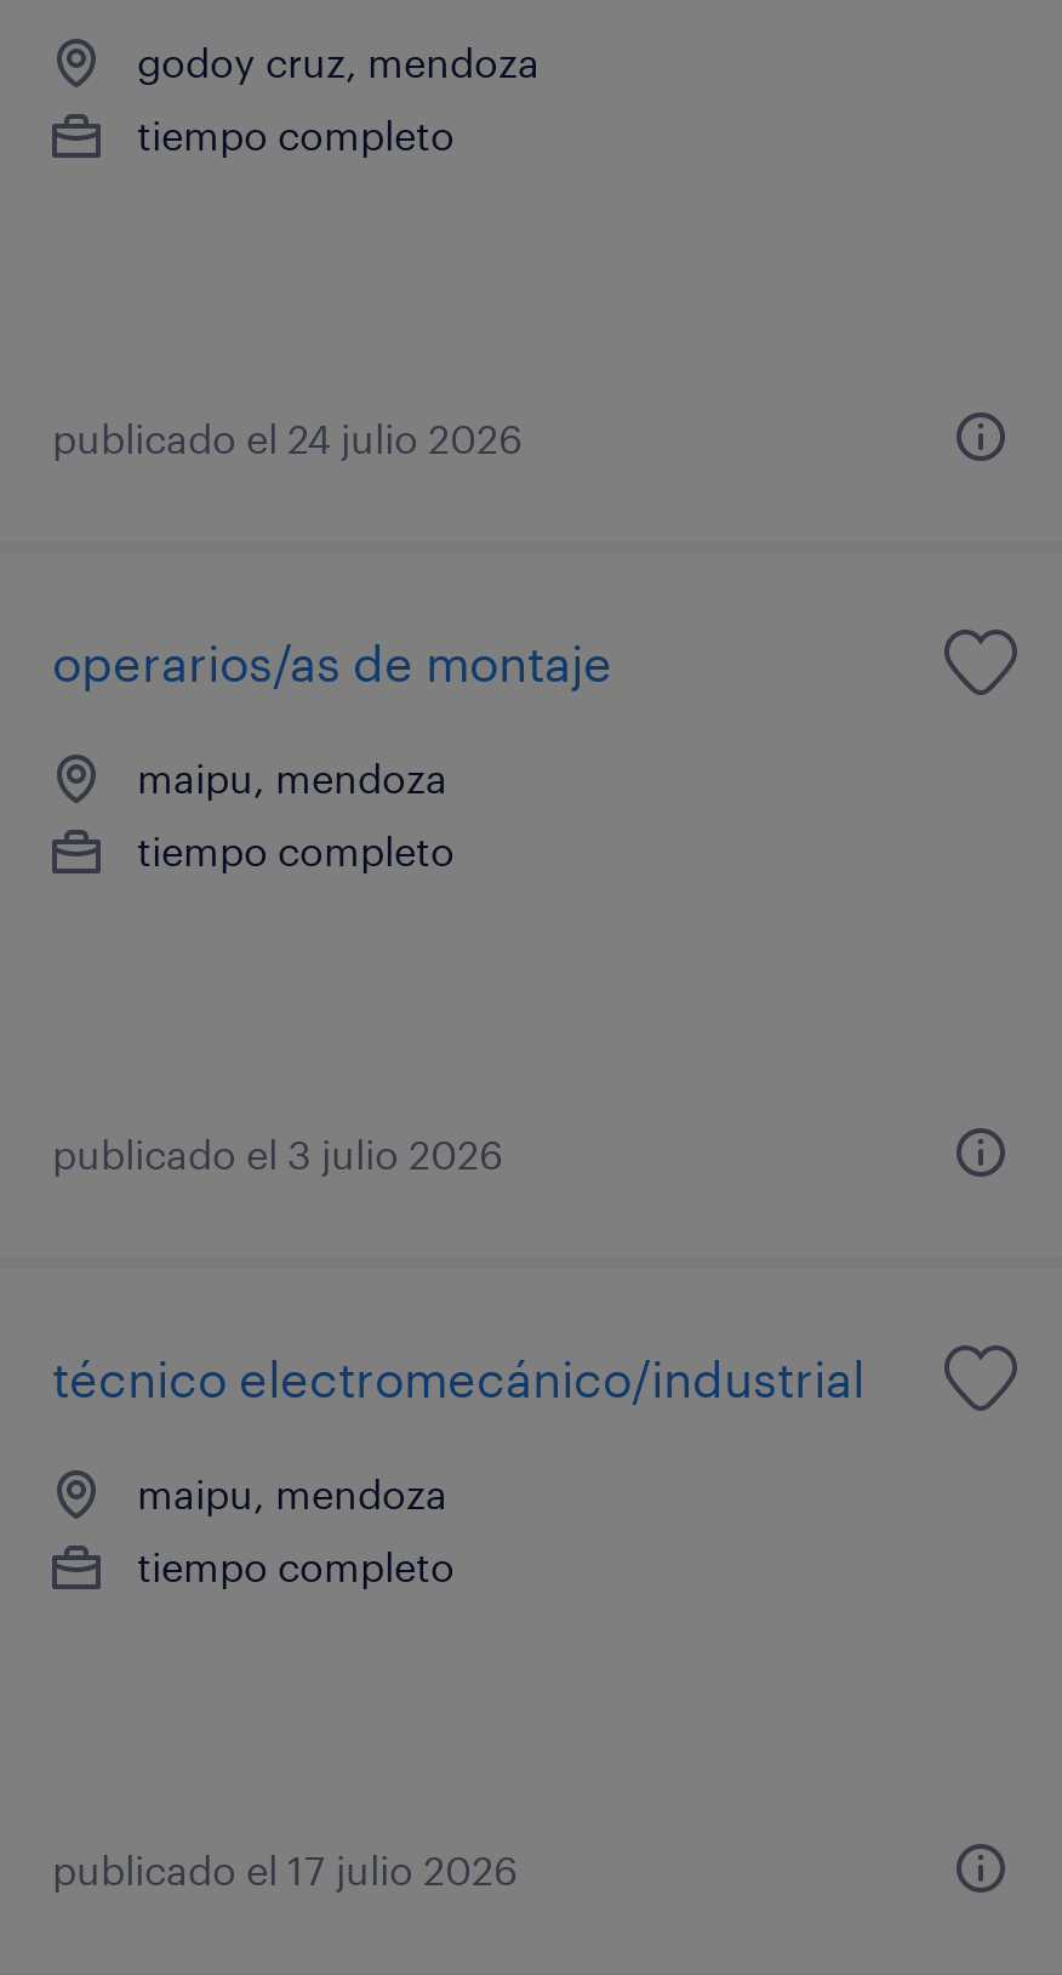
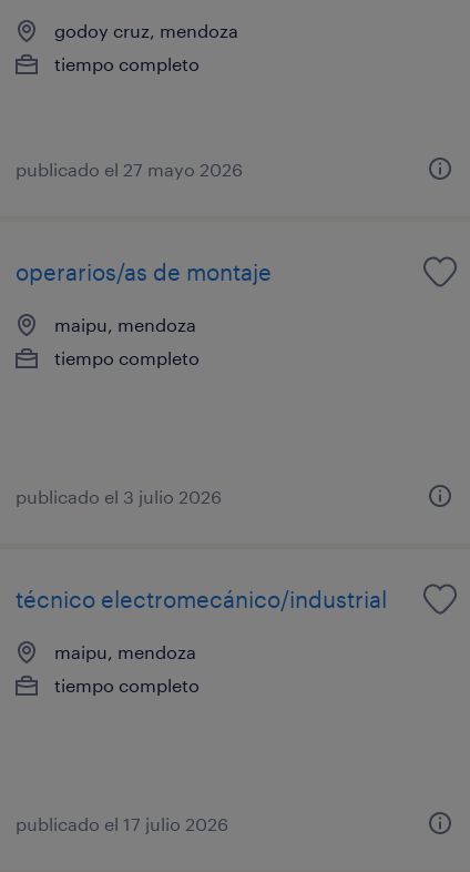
- publicado el 24 julio 2026
+ publicado el 27 mayo 2026
